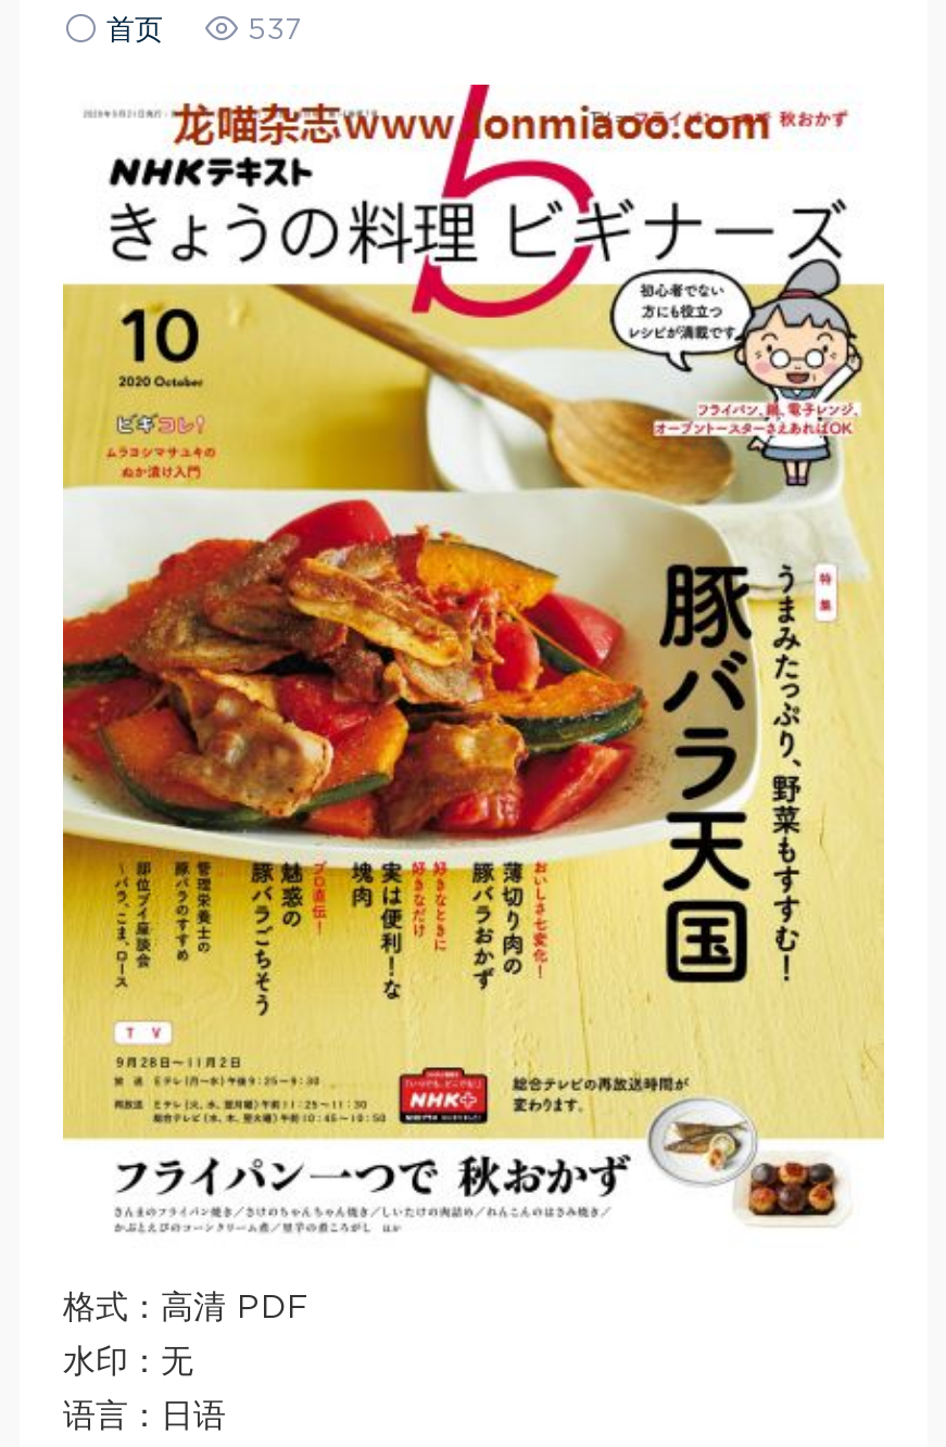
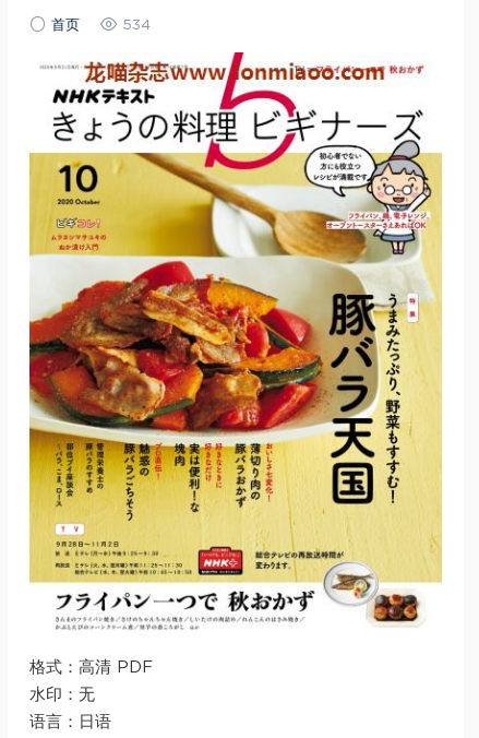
- 537
+ 534
